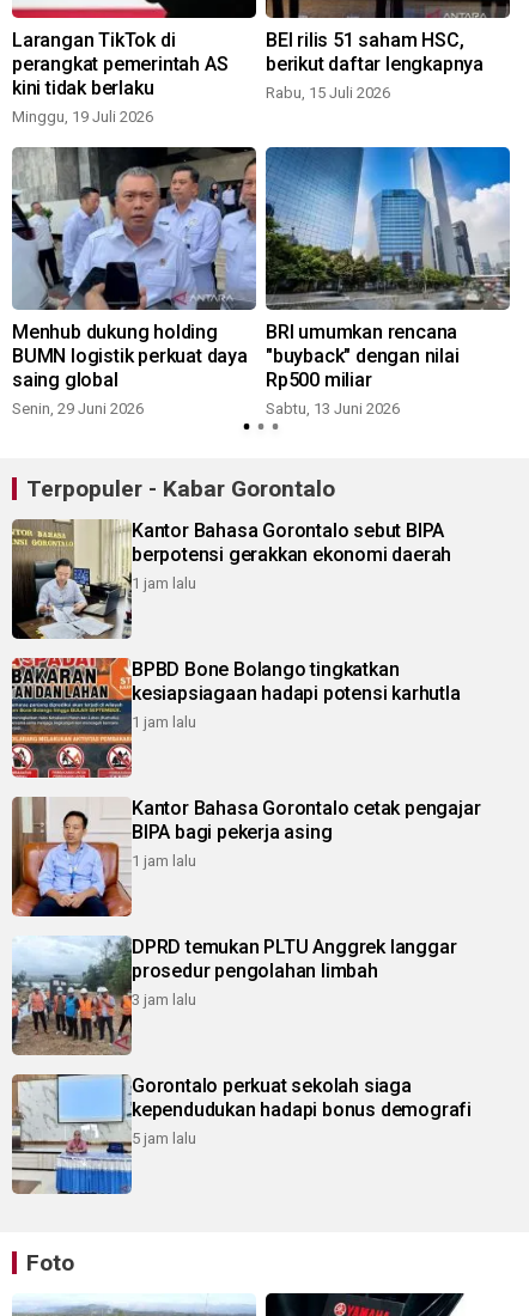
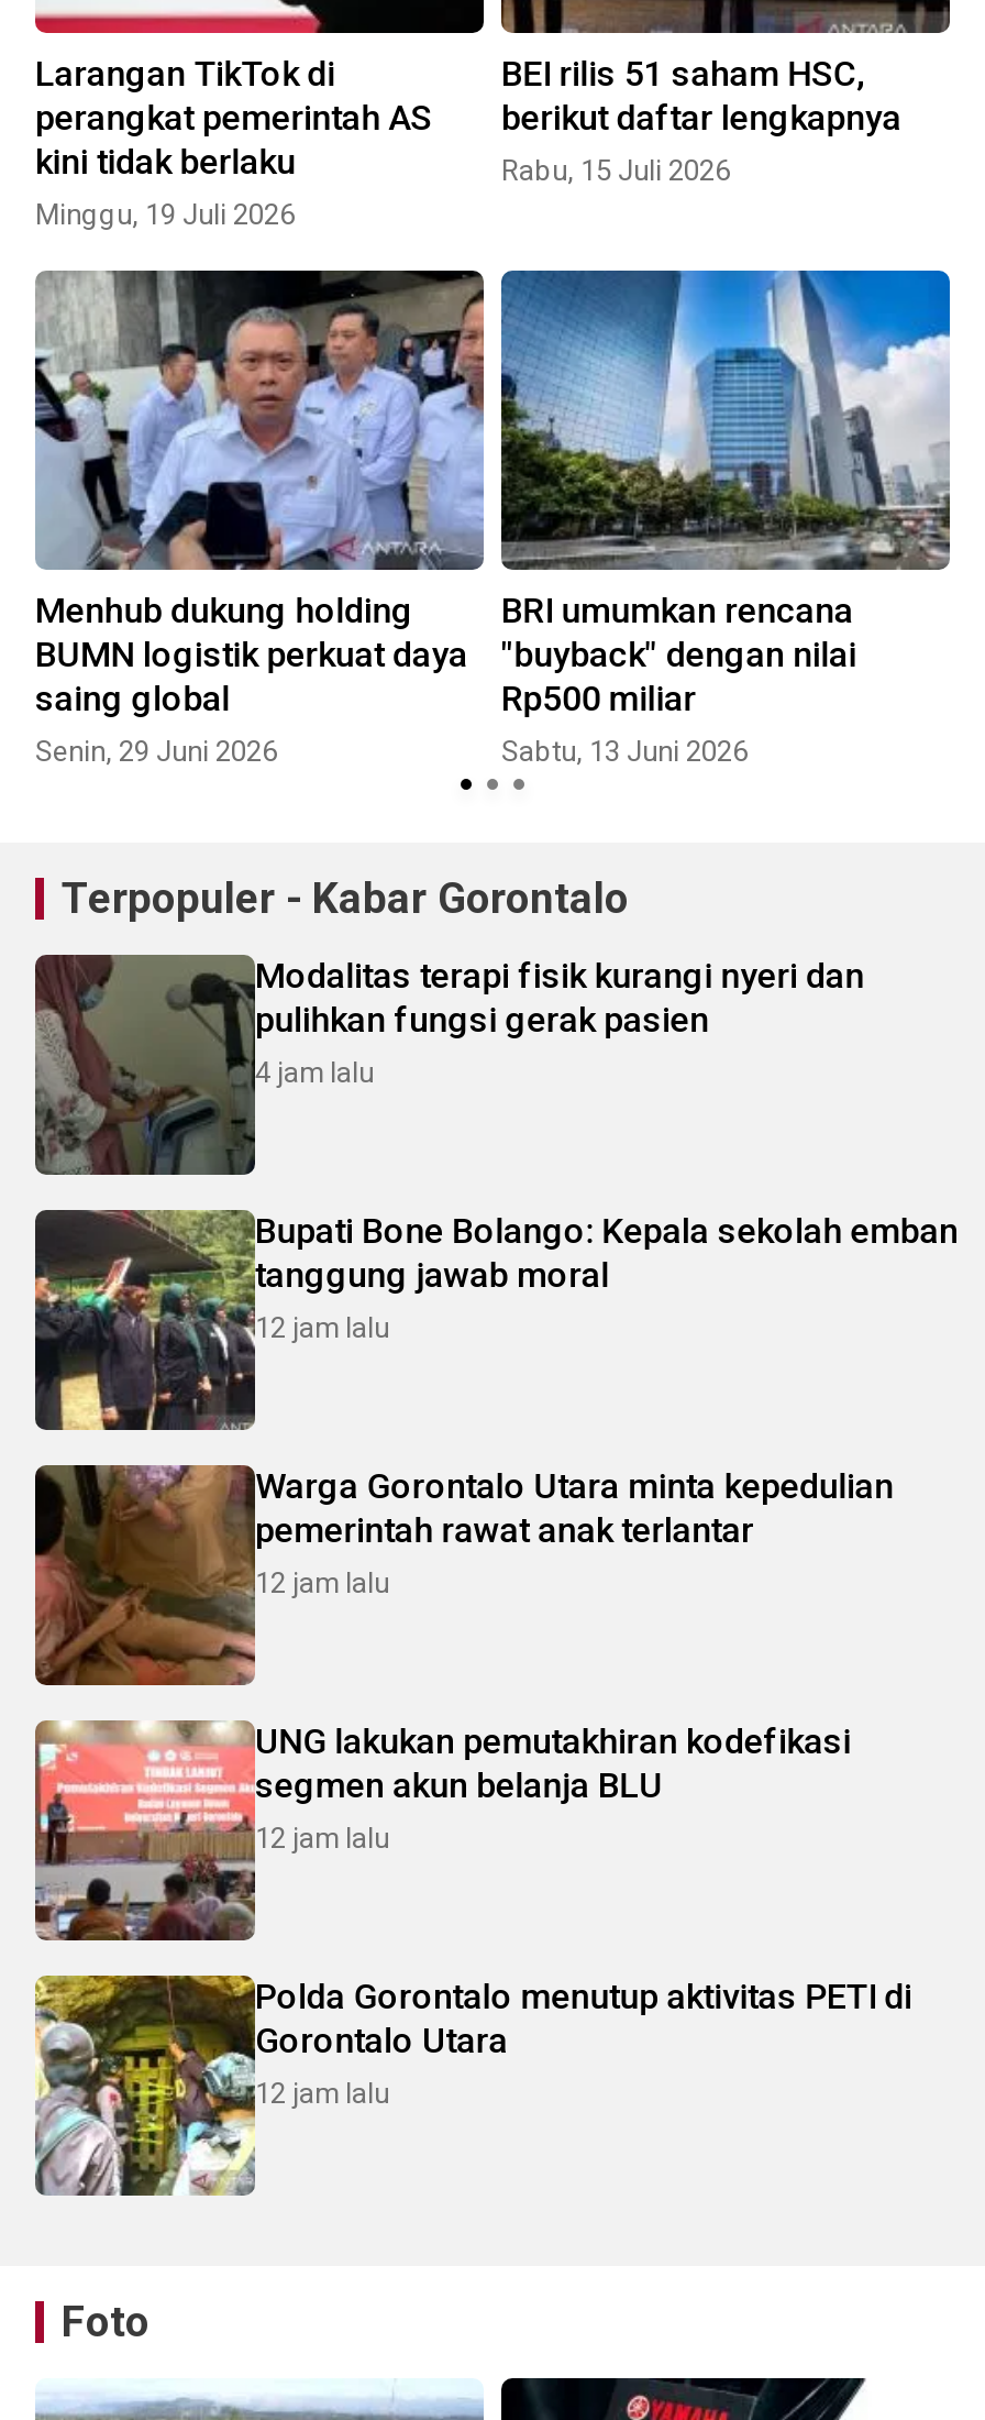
- [image]
- Kantor Bahasa Gorontalo sebut BIPA
- berpotensi gerakkan ekonomi daerah
- 1 jam lalu
+ [image]
+ Modalitas terapi fisik kurangi nyeri dan
+ pulihkan fungsi gerak pasien
+ 4 jam lalu

- [image]
- BPBD Bone Bolango tingkatkan
- kesiapsiagaan hadapi potensi karhutla
- 1 jam lalu
+ [image]
+ Bupati Bone Bolango: Kepala sekolah emban
+ tanggung jawab moral
+ 12 jam lalu

- [image]
- Kantor Bahasa Gorontalo cetak pengajar
- BIPA bagi pekerja asing
- 1 jam lalu
+ [image]
+ Warga Gorontalo Utara minta kepedulian
+ pemerintah rawat anak terlantar
+ 12 jam lalu

- [image]
- DPRD temukan PLTU Anggrek langgar
- prosedur pengolahan limbah
- 3 jam lalu
+ [image]
+ UNG lakukan pemutakhiran kodefikasi
+ segmen akun belanja BLU
+ 12 jam lalu

- [image]
- Gorontalo perkuat sekolah siaga
- kependudukan hadapi bonus demografi
- 5 jam lalu
+ [image]
+ Polda Gorontalo menutup aktivitas PETI di
+ Gorontalo Utara
+ 12 jam lalu
